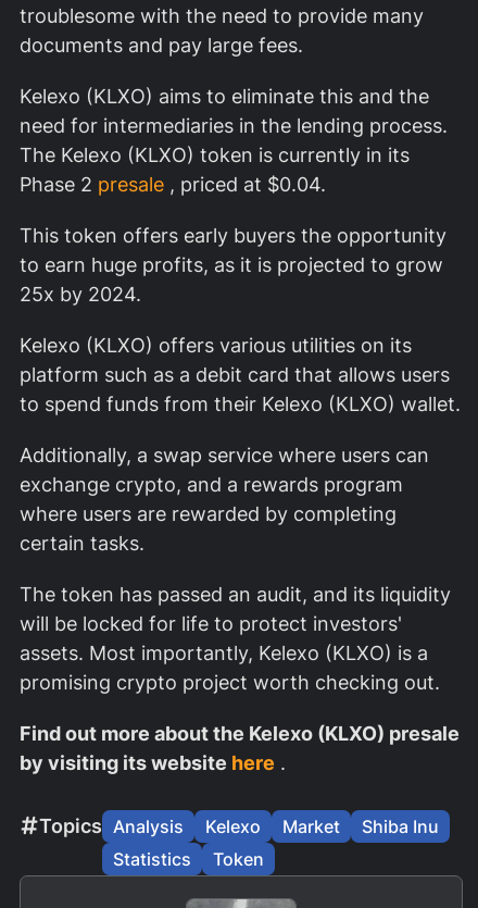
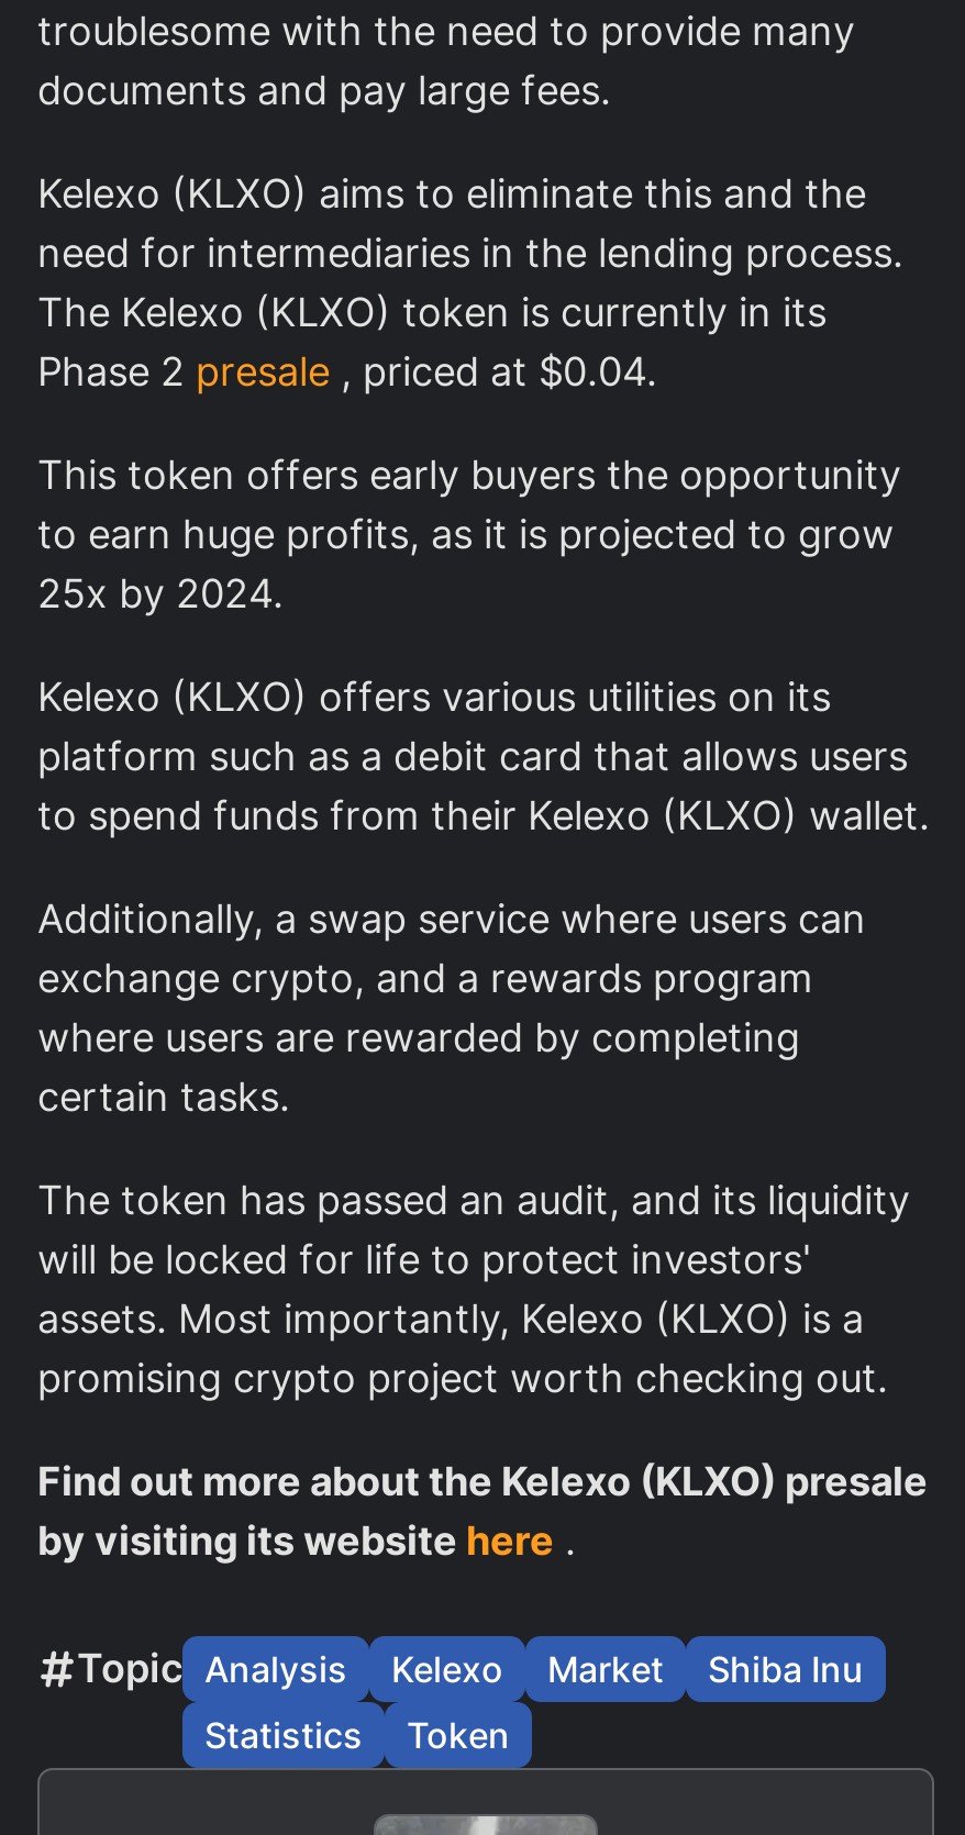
- Topics Analysis
+ Topic Analysis
